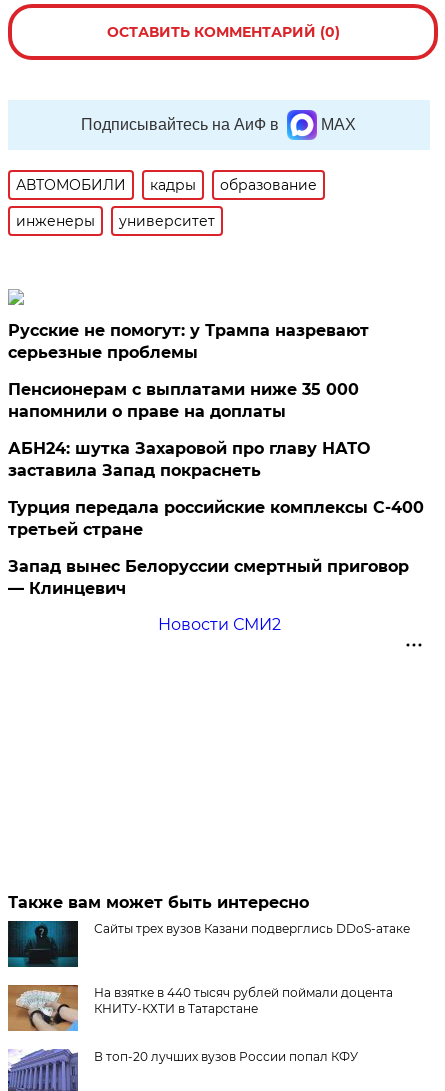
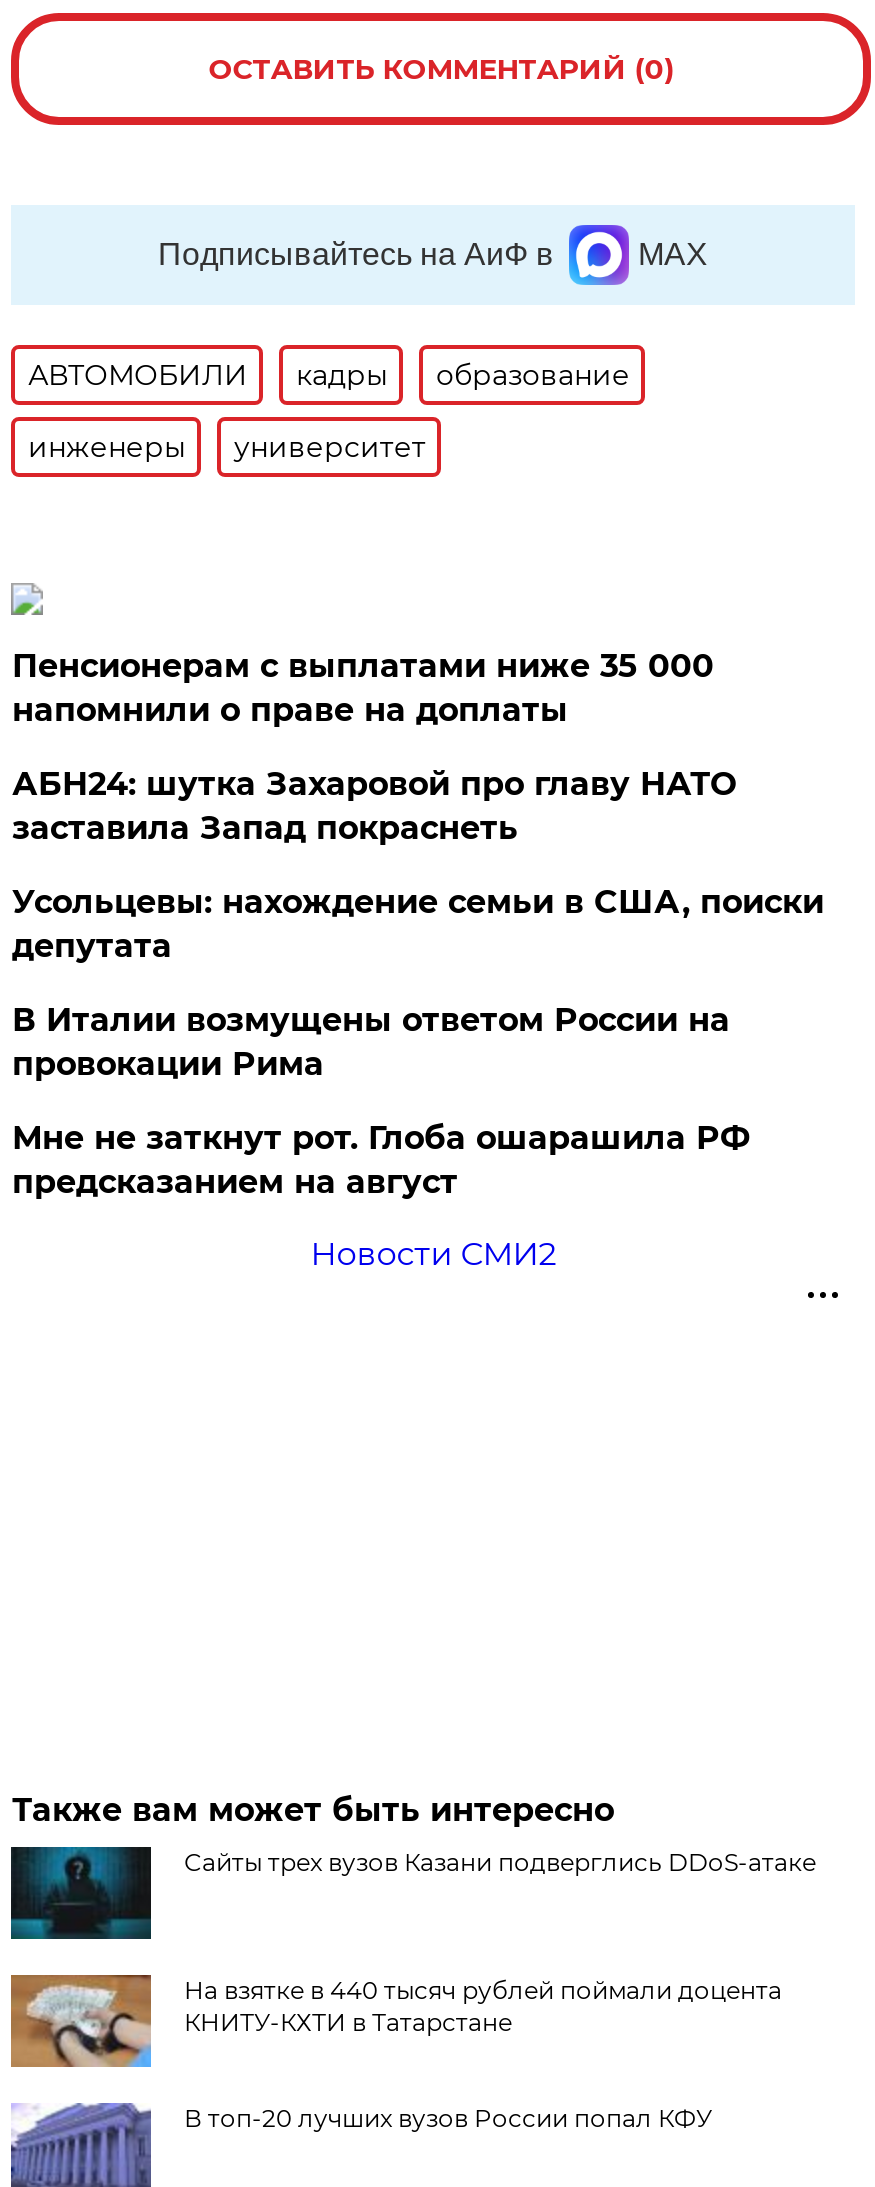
- Русские не помогут: у Трампа назревают
- серьезные проблемы

moved up: Пенсионерам с выплатами ниже 35 000 | напомнили о праве на доплаты | АБН24: шутка Захаровой про главу НАТО | заставила Запад покраснеть

- Турция передала российские комплексы С-400
- третьей стране
- Запад вынес Белоруссии смертный приговор
- — Клинцевич
+ Усольцевы: нахождение семьи в США, поиски
+ депутата
+ В Италии возмущены ответом России на
+ провокации Рима
+ Мне не заткнут рот. Глоба ошарашила РФ
+ предсказанием на август
